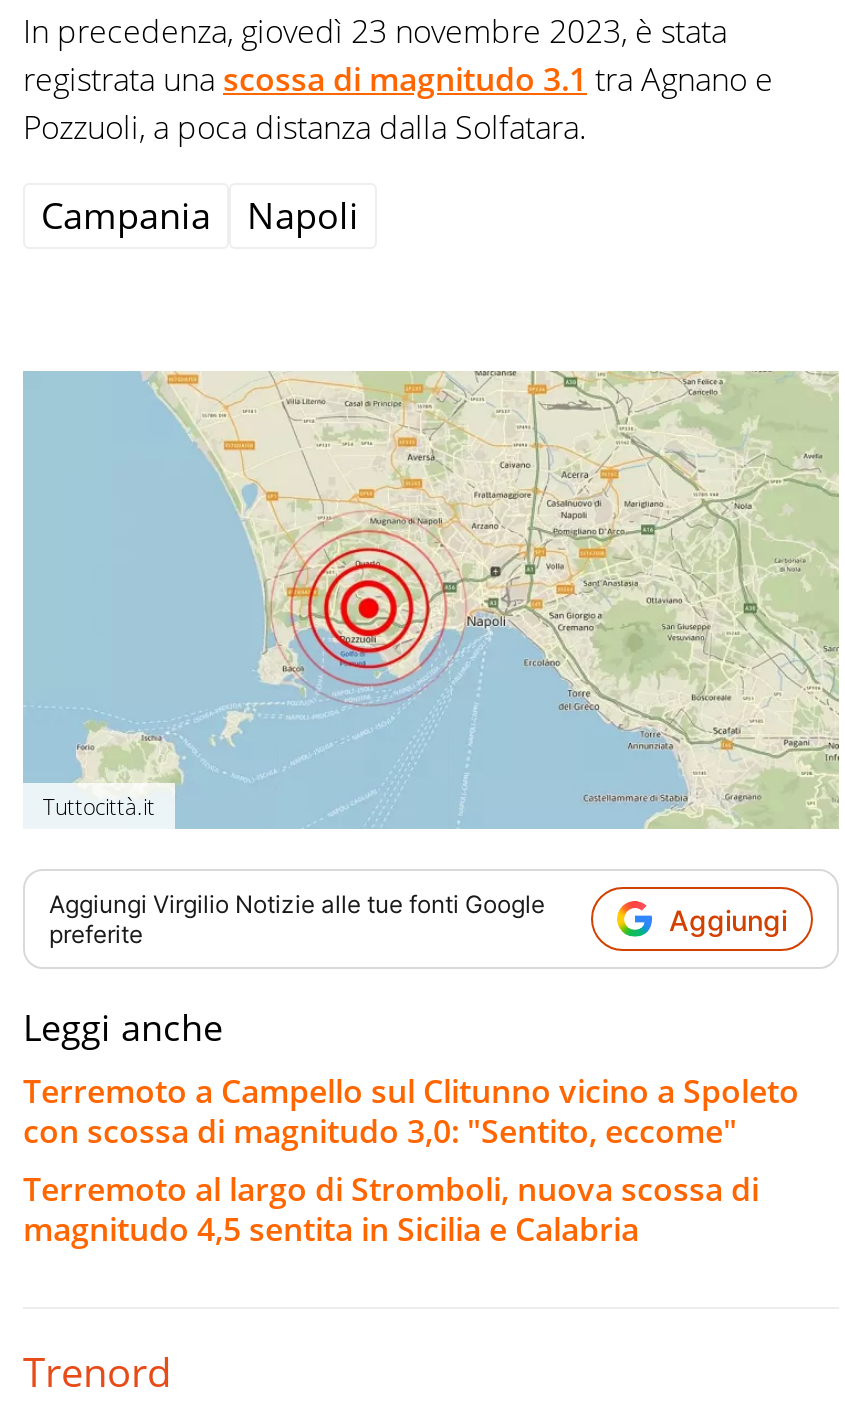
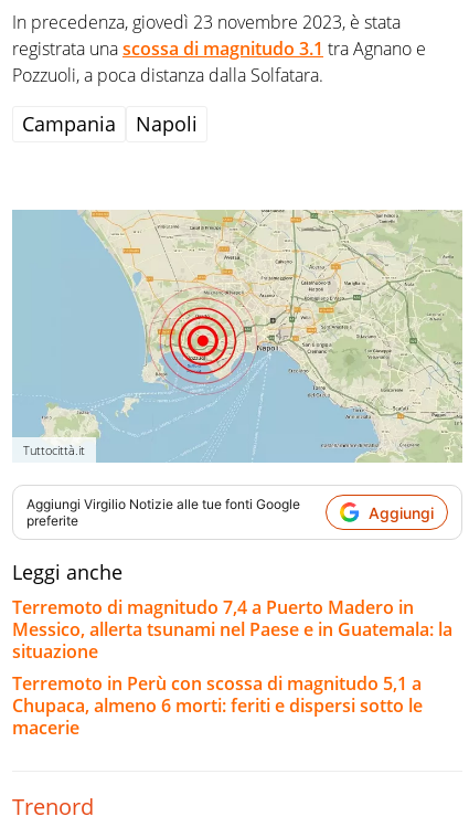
- Terremoto a Campello sul Clitunno vicino a Spoleto
- con scossa di magnitudo 3,0: "Sentito, eccome"
- Terremoto al largo di Stromboli, nuova scossa di
- magnitudo 4,5 sentita in Sicilia e Calabria
+ Terremoto di magnitudo 7,4 a Puerto Madero in
+ Messico, allerta tsunami nel Paese e in Guatemala: la
+ situazione
+ Terremoto in Perù con scossa di magnitudo 5,1 a
+ Chupaca, almeno 6 morti: feriti e dispersi sotto le
+ macerie
